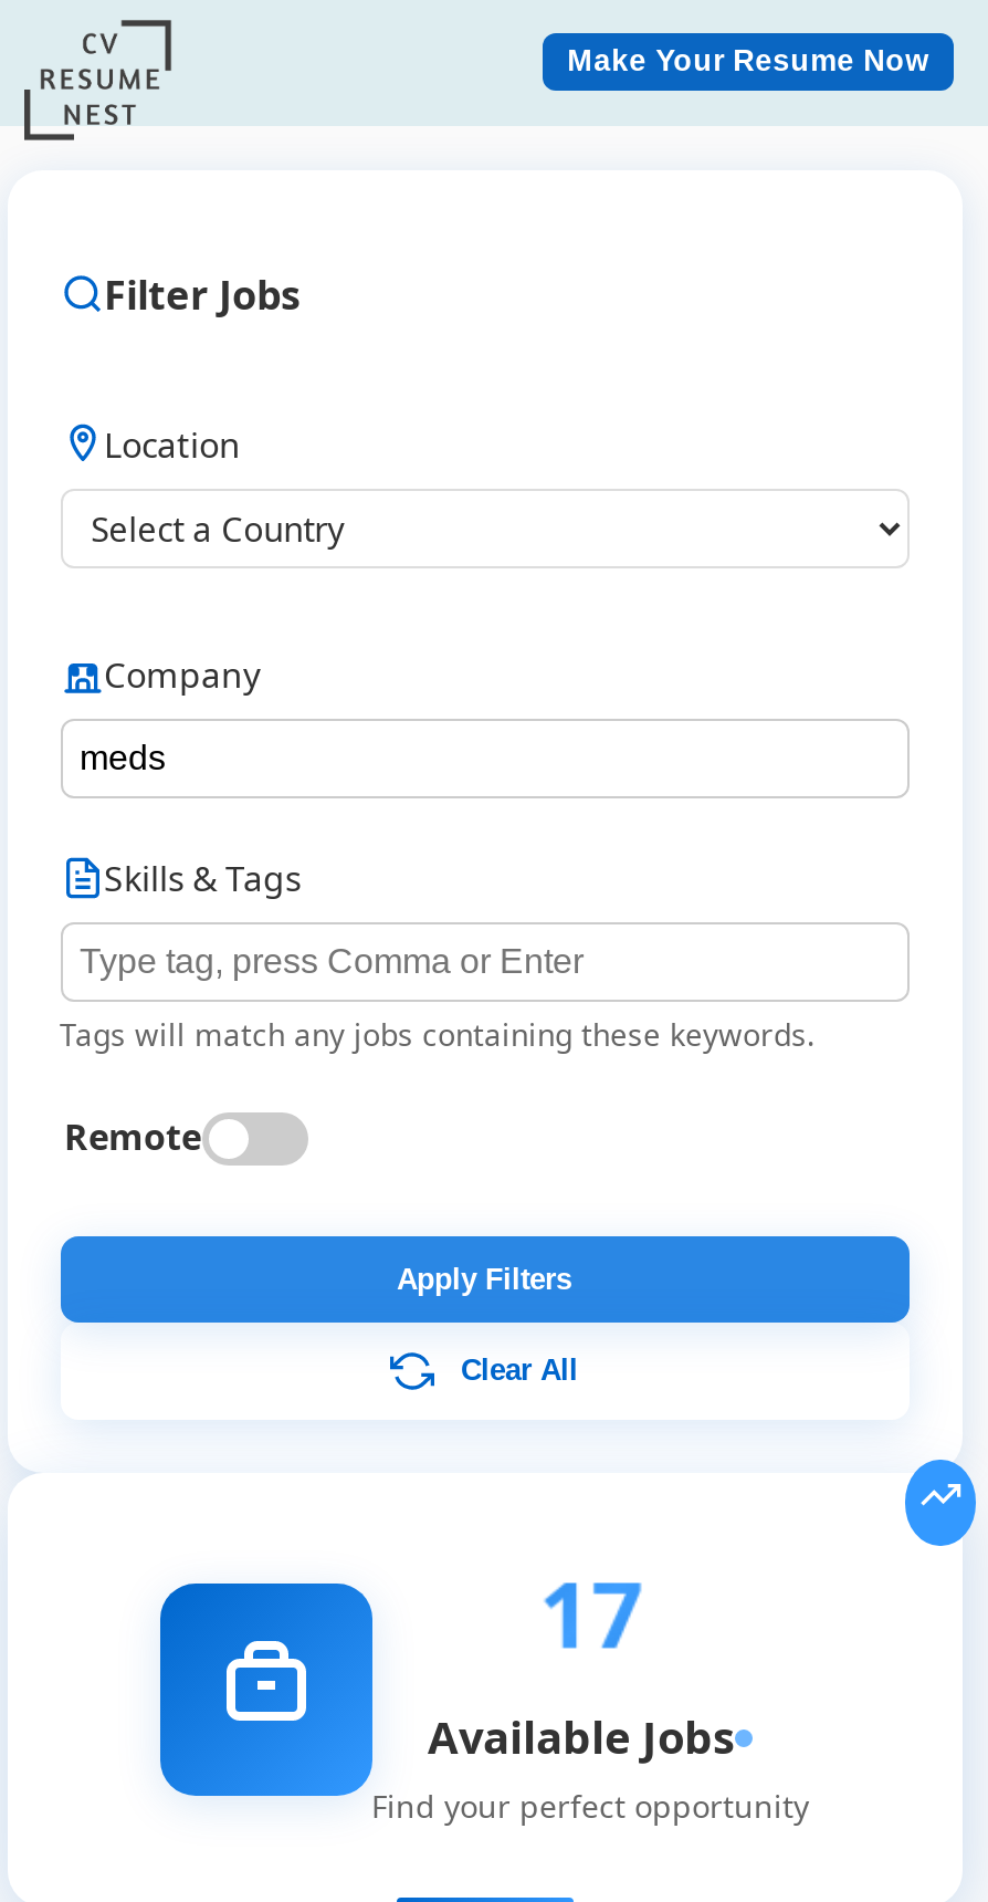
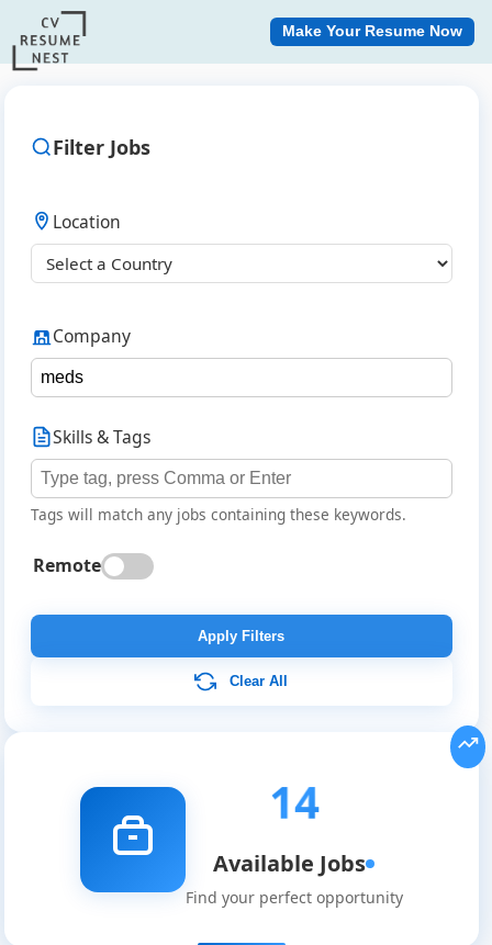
- 17
+ 14
